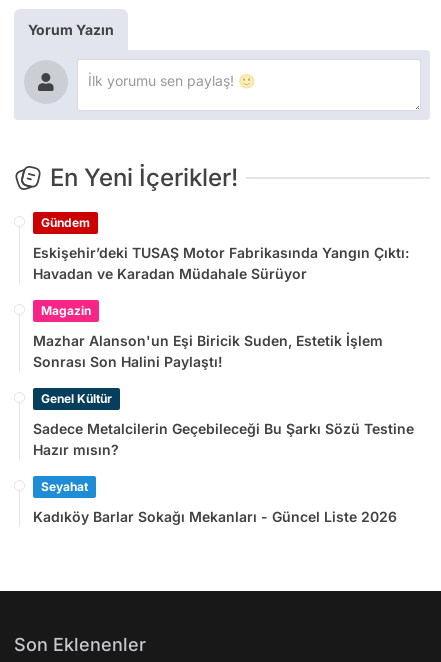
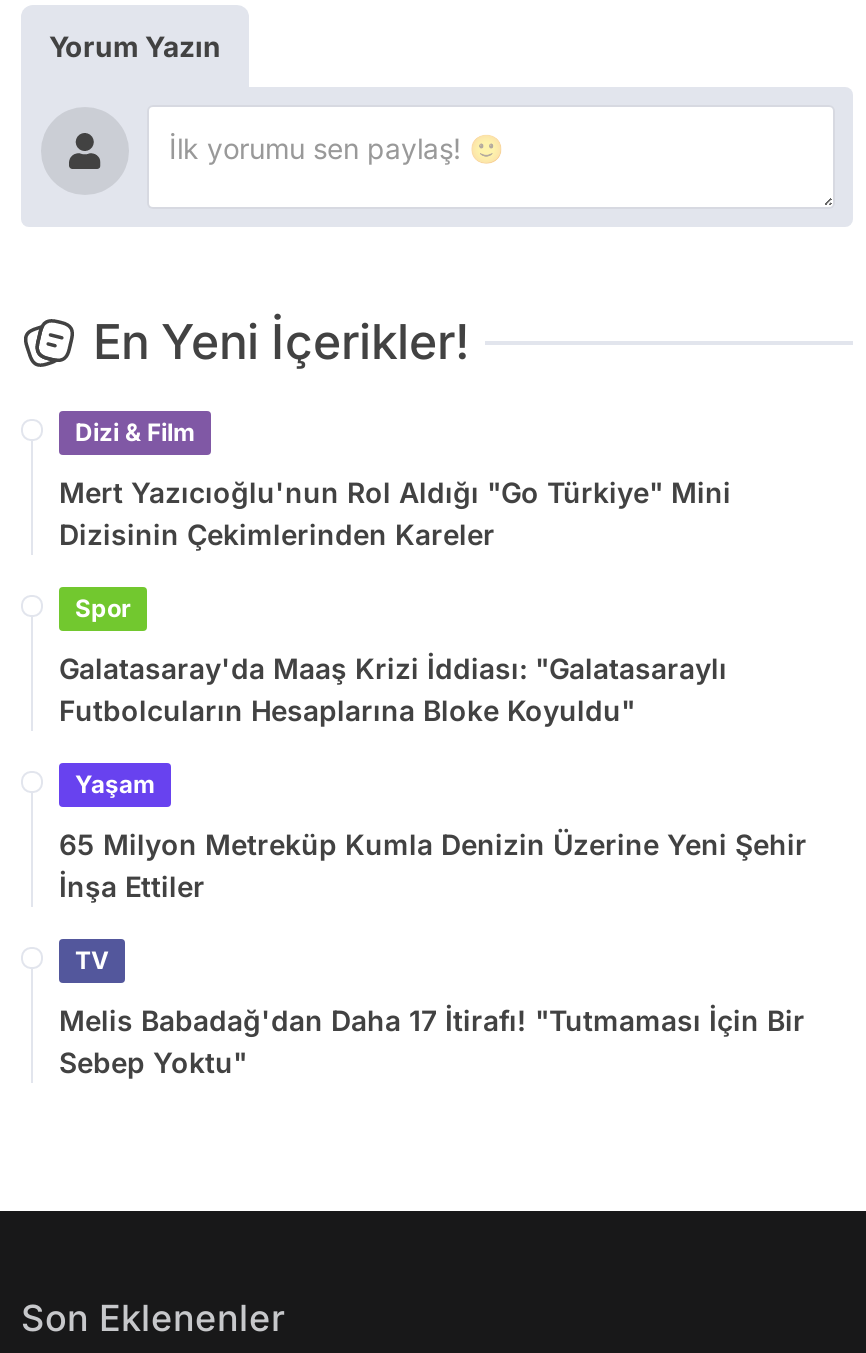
- Gündem
+ Dizi & Film

- Eskişehir’deki TUSAŞ Motor Fabrikasında Yangın Çıktı:
- Havadan ve Karadan Müdahale Sürüyor
+ Mert Yazıcıoğlu'nun Rol Aldığı "Go Türkiye" Mini
+ Dizisinin Çekimlerinden Kareler

- Magazin
+ Spor

- Mazhar Alanson'un Eşi Biricik Suden, Estetik İşlem
- Sonrası Son Halini Paylaştı!
+ Galatasaray'da Maaş Krizi İddiası: "Galatasaraylı
+ Futbolcuların Hesaplarına Bloke Koyuldu"

- Genel Kültür
+ Yaşam

- Sadece Metalcilerin Geçebileceği Bu Şarkı Sözü Testine
- Hazır mısın?
+ 65 Milyon Metreküp Kumla Denizin Üzerine Yeni Şehir
+ İnşa Ettiler

- Seyahat
+ TV

- Kadıköy Barlar Sokağı Mekanları - Güncel Liste 2026
+ Melis Babadağ'dan Daha 17 İtirafı! "Tutmaması İçin Bir
+ Sebep Yoktu"
